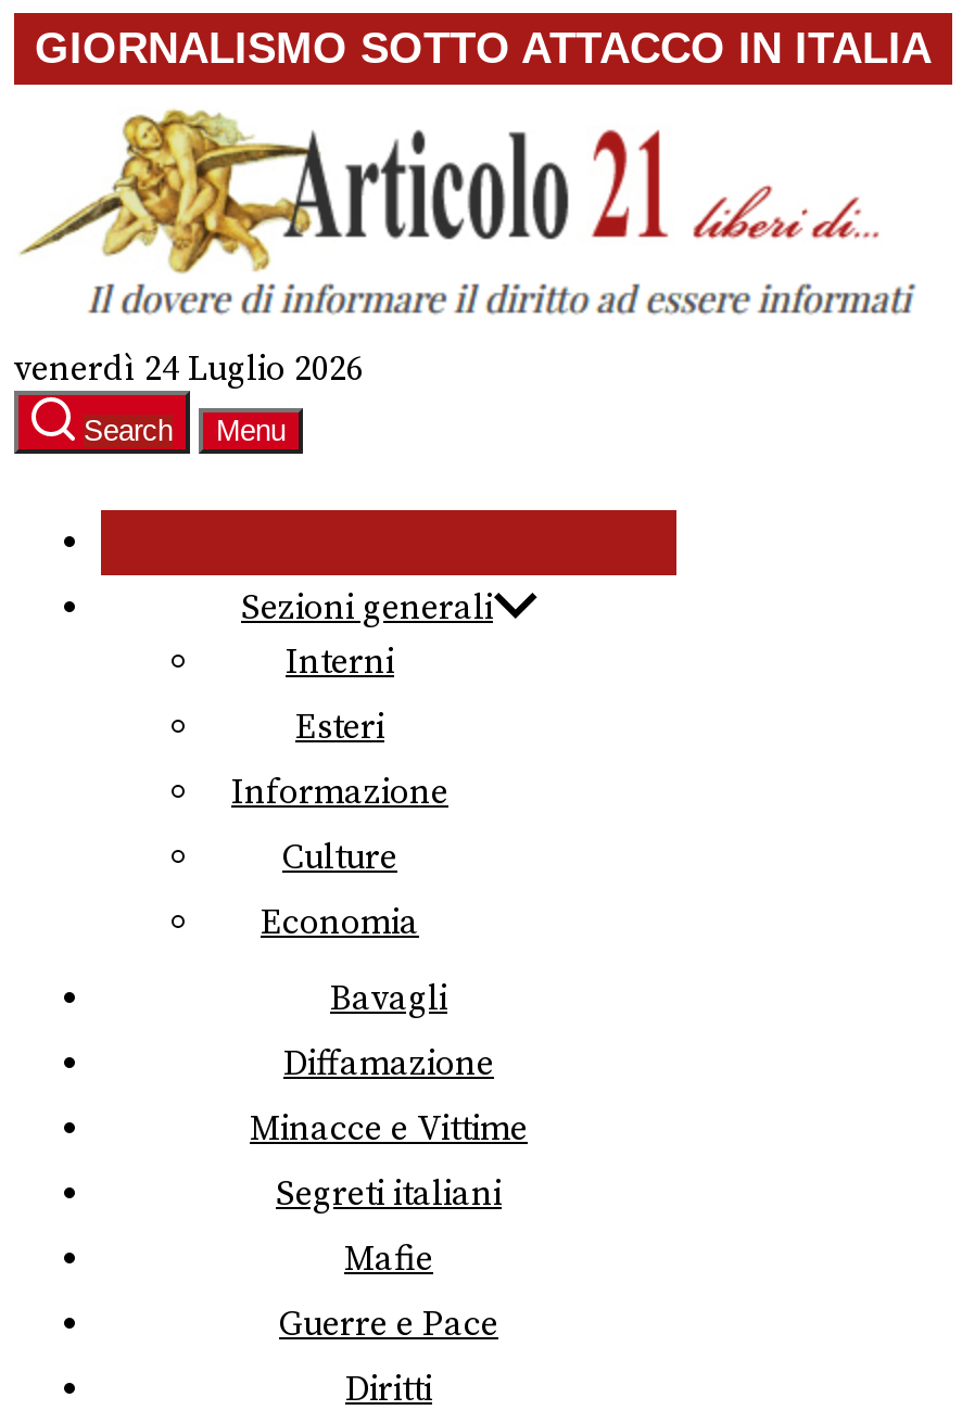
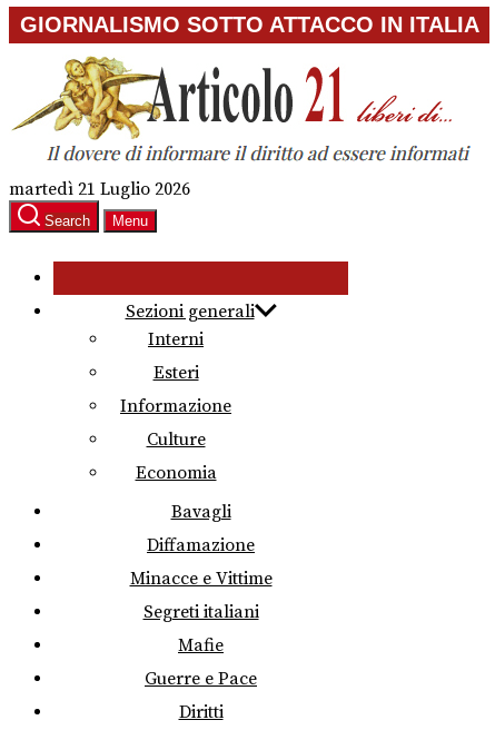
- venerdì 24 Luglio 2026
+ martedì 21 Luglio 2026
